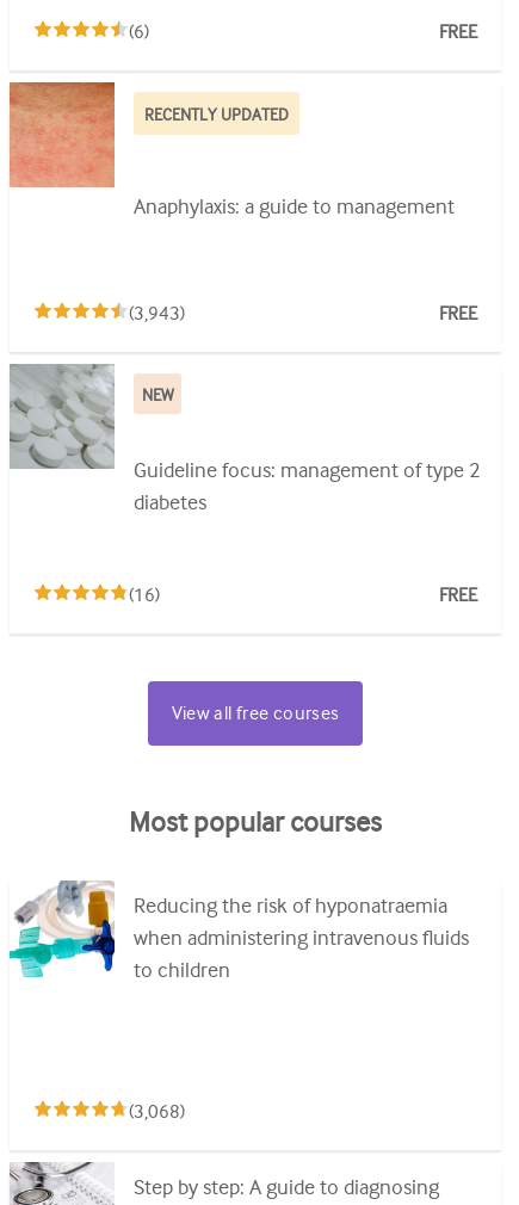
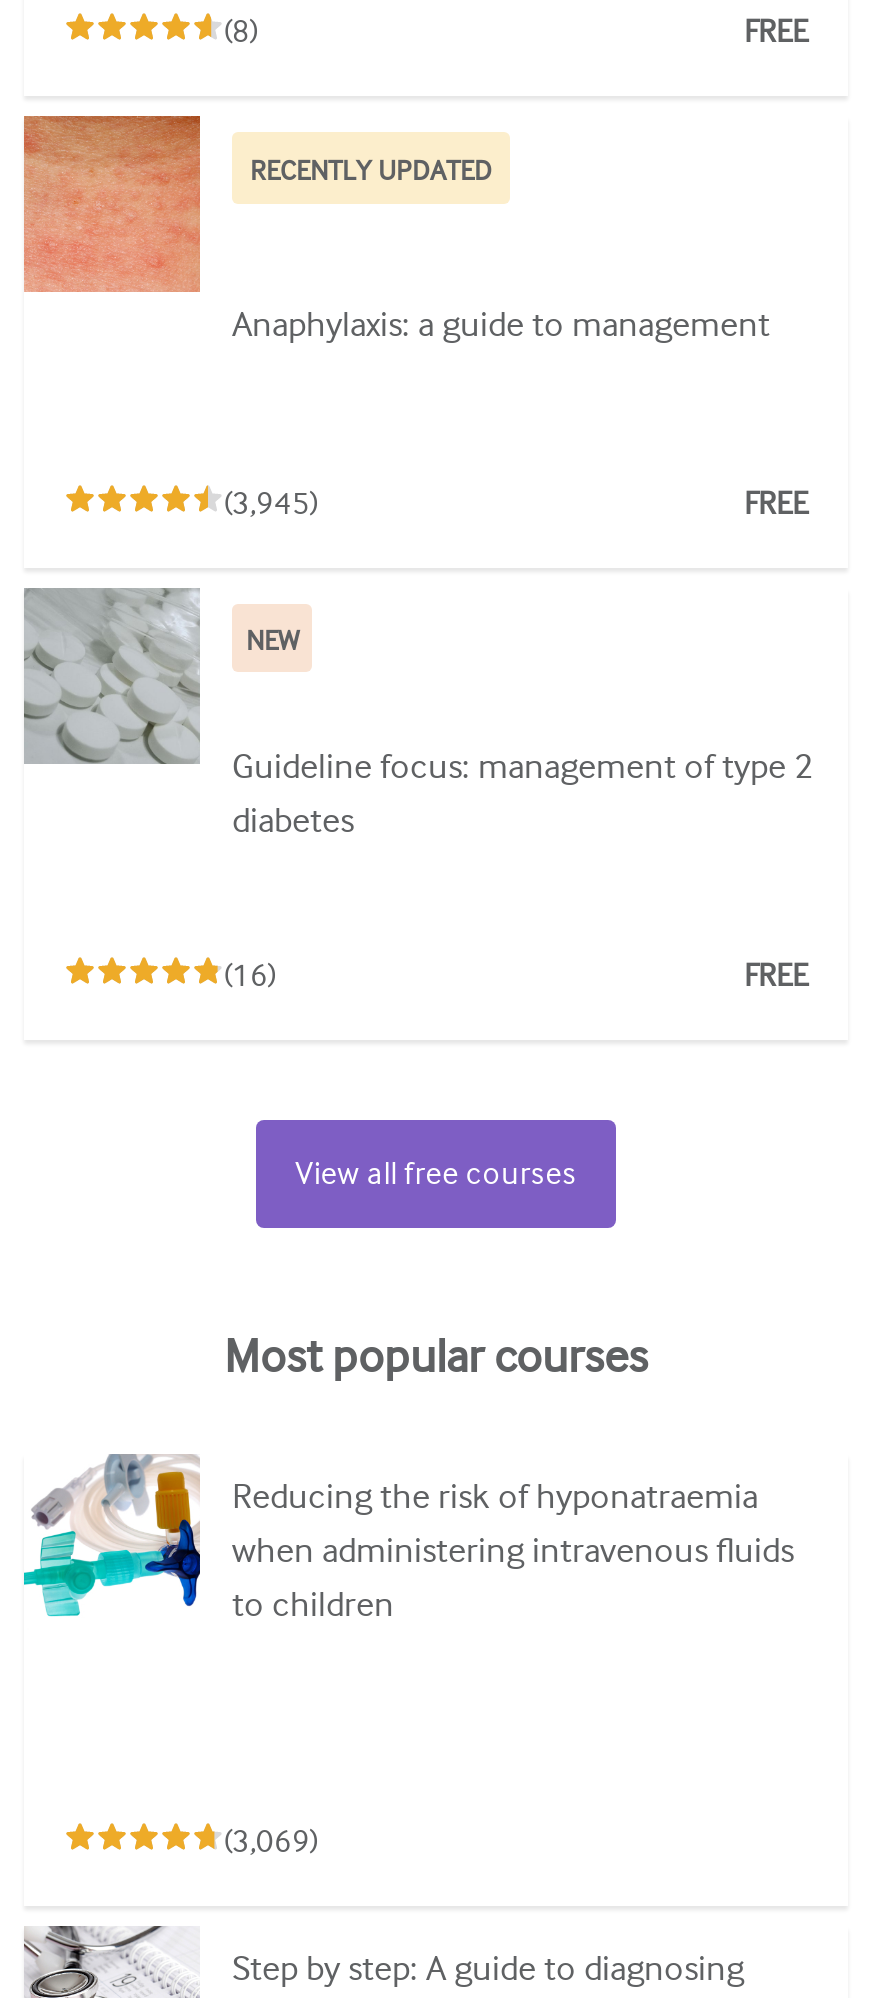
- (6)
+ (8)

- (3,943)
+ (3,945)

- (3,068)
+ (3,069)
